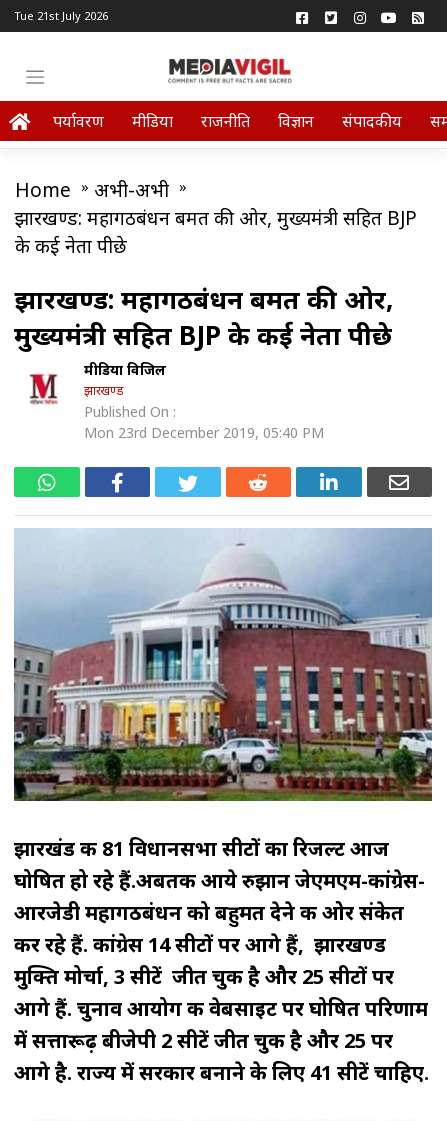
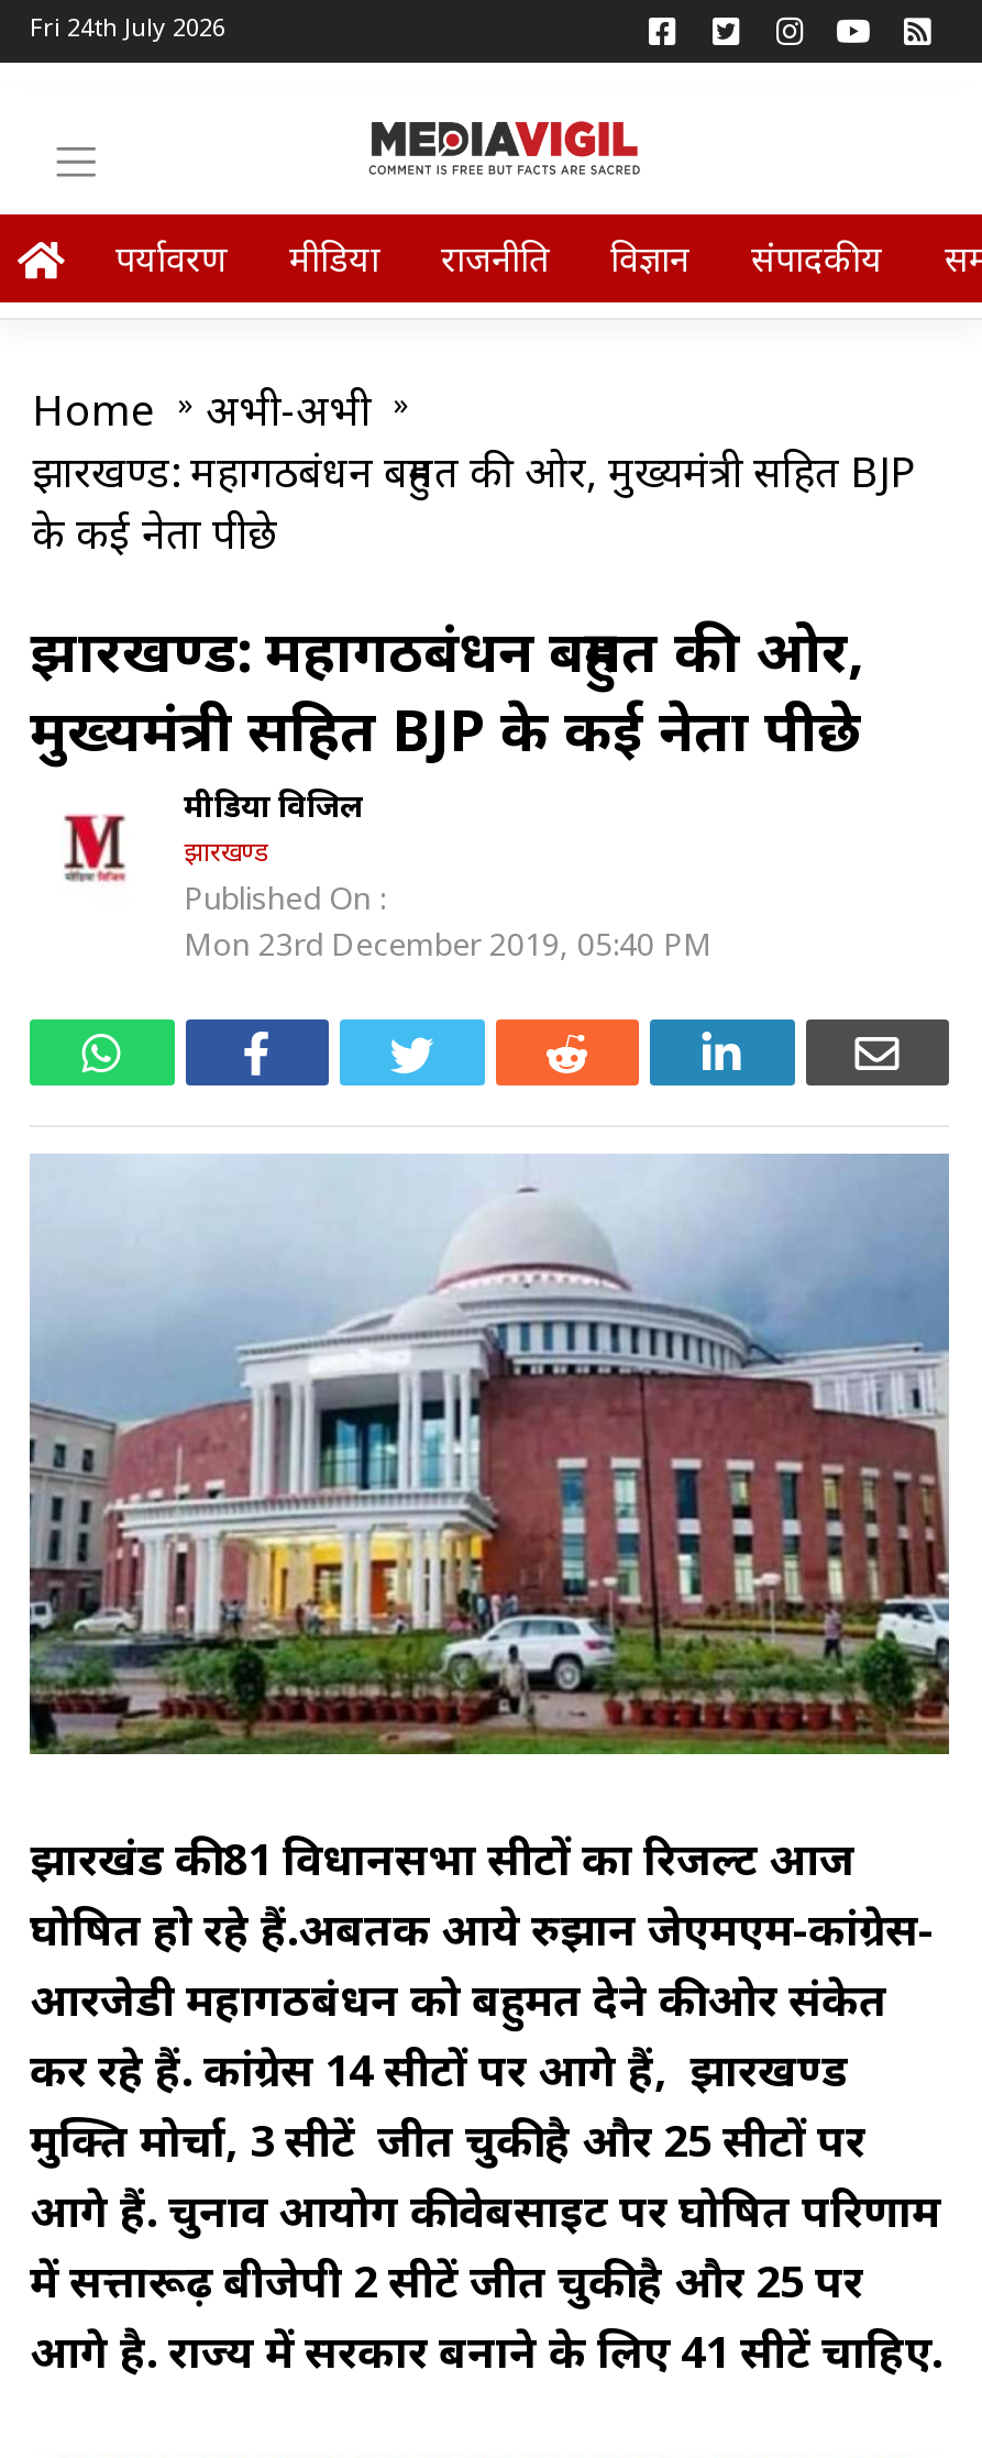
- Tue 21st July 2026
+ Fri 24th July 2026
